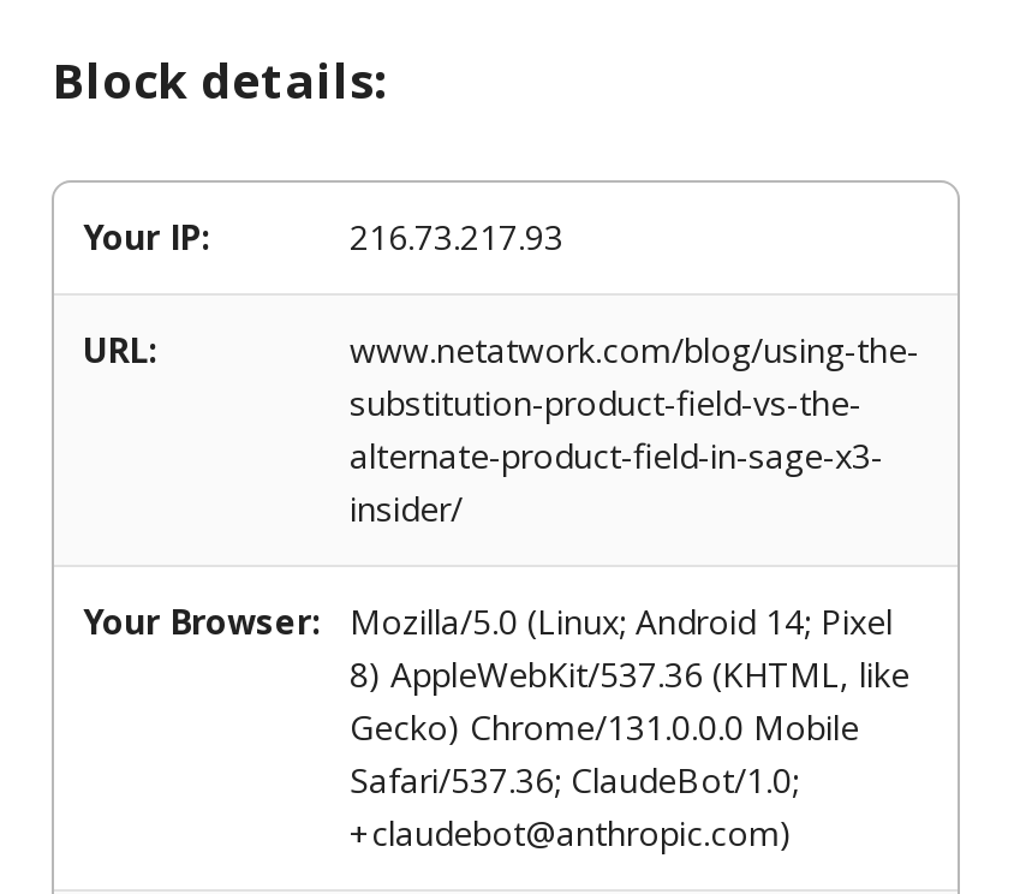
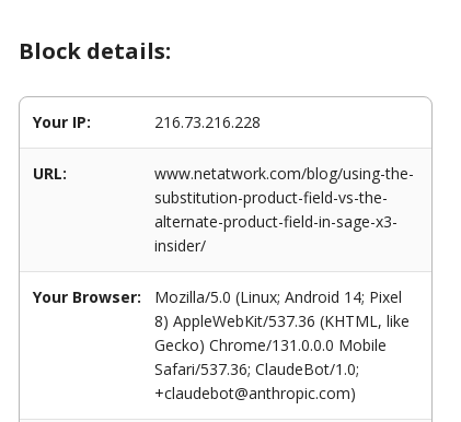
- 216.73.217.93
+ 216.73.216.228
